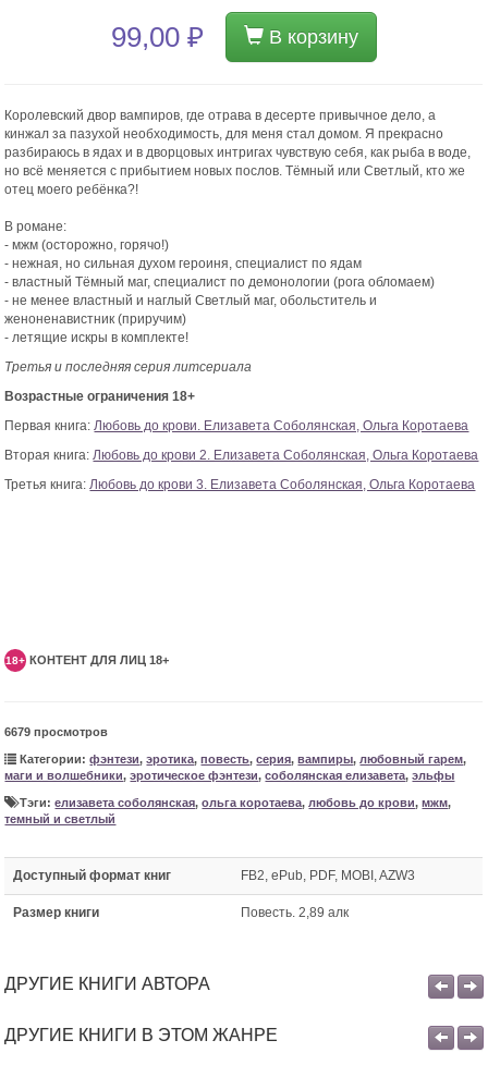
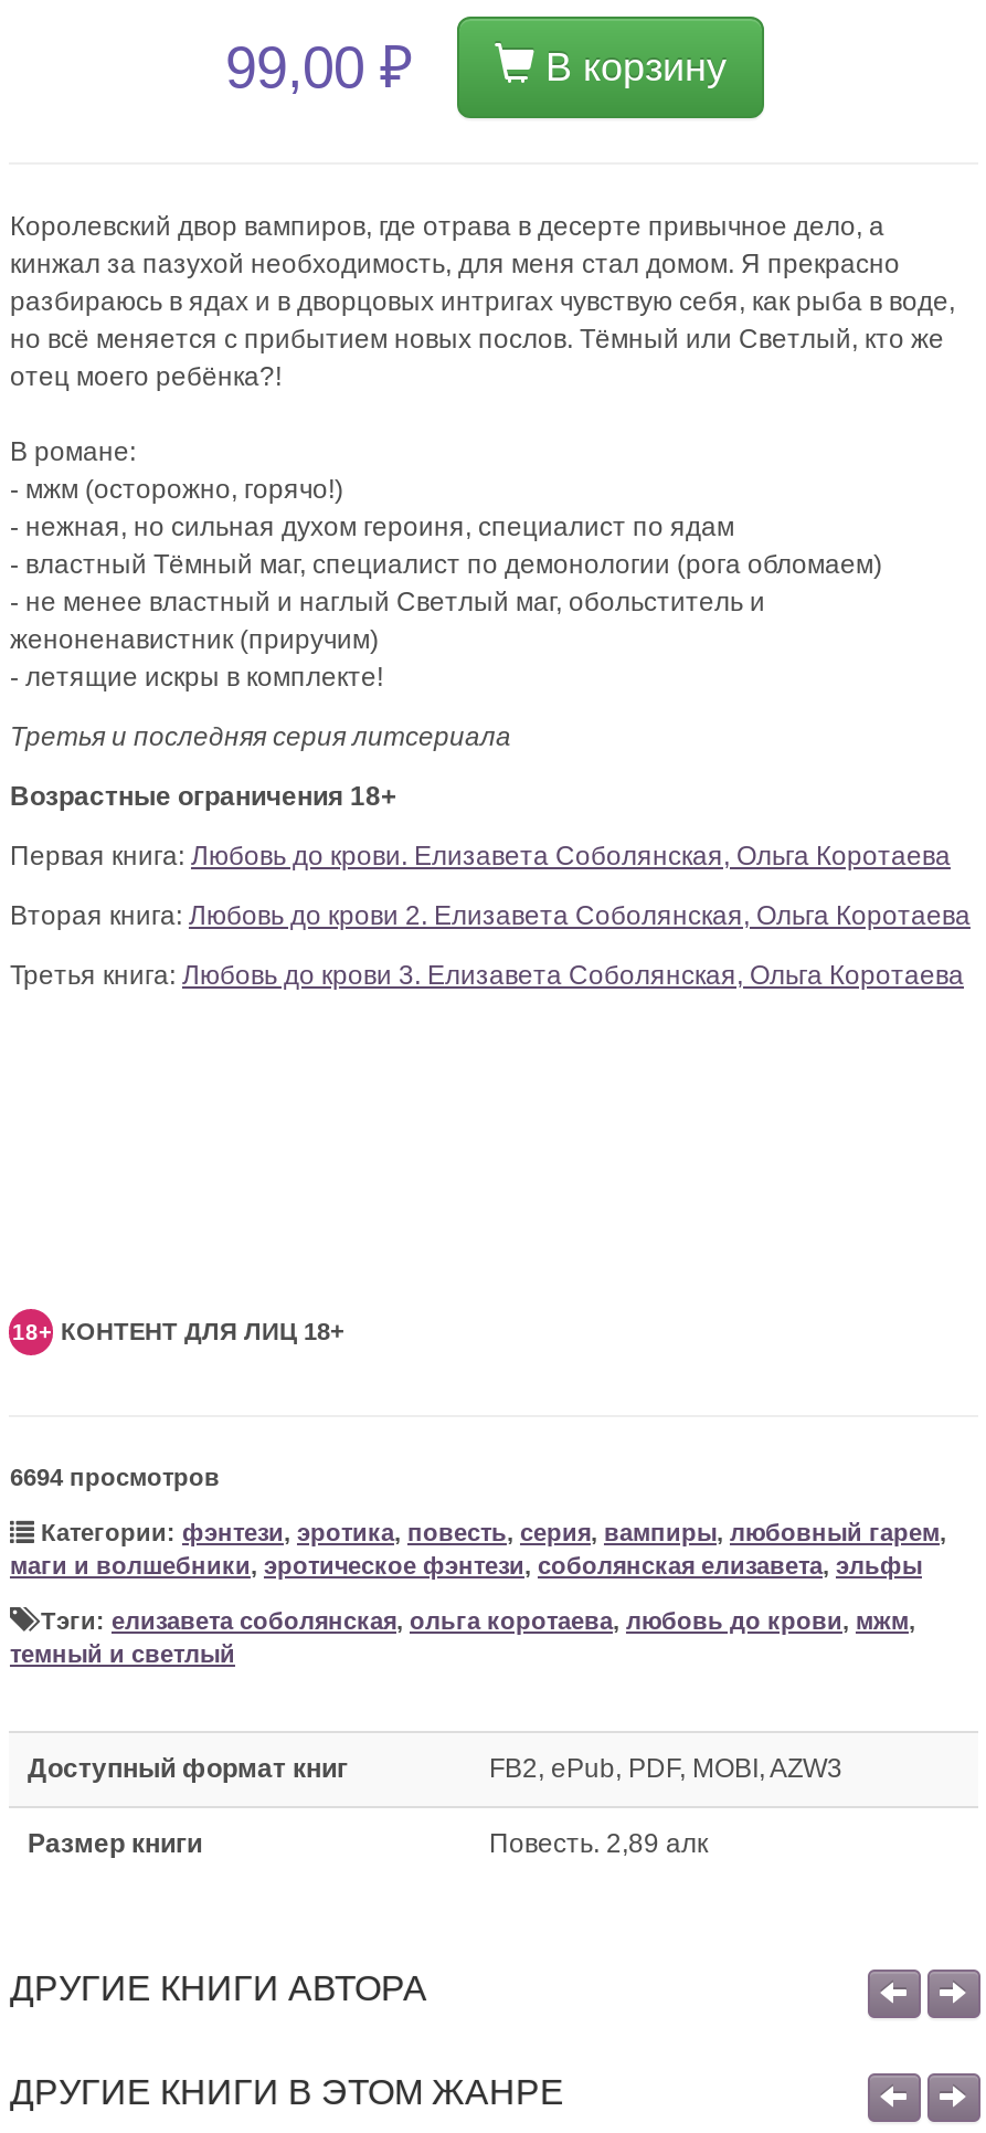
- 6679 просмотров
+ 6694 просмотров
